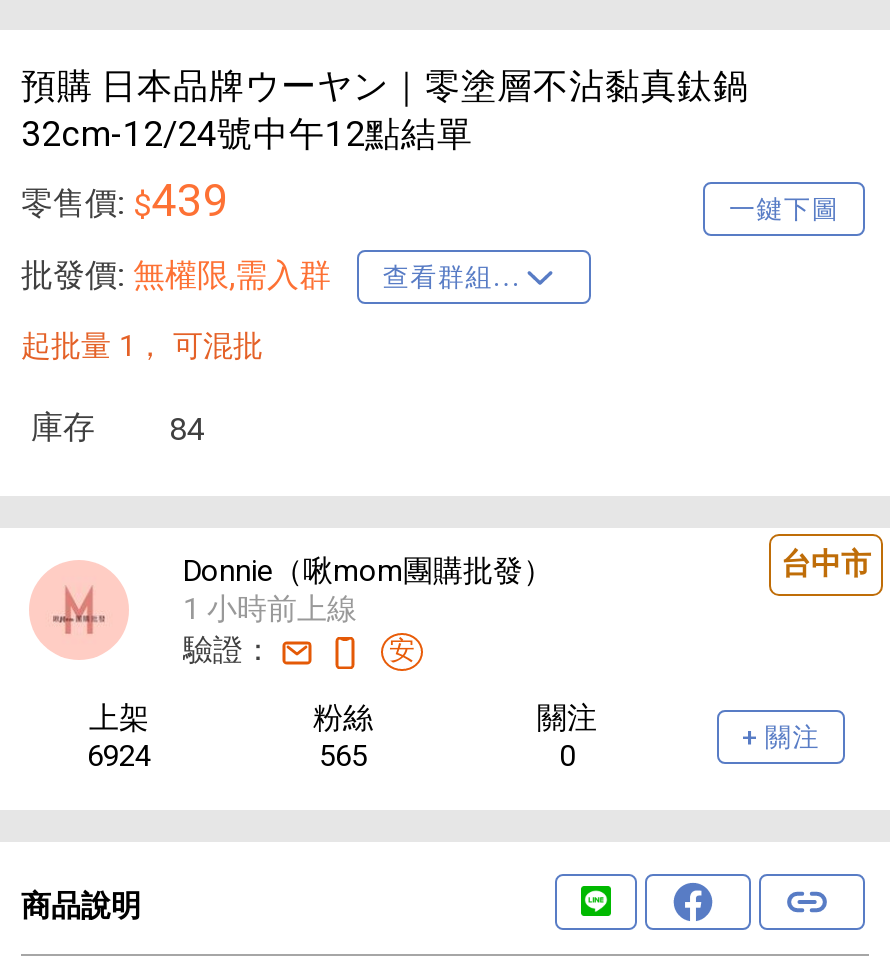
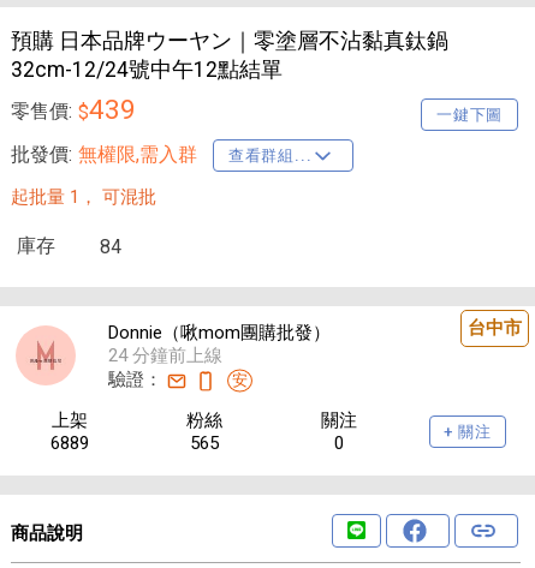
- 1 小時前上線
+ 24 分鐘前上線

- 6924
+ 6889
